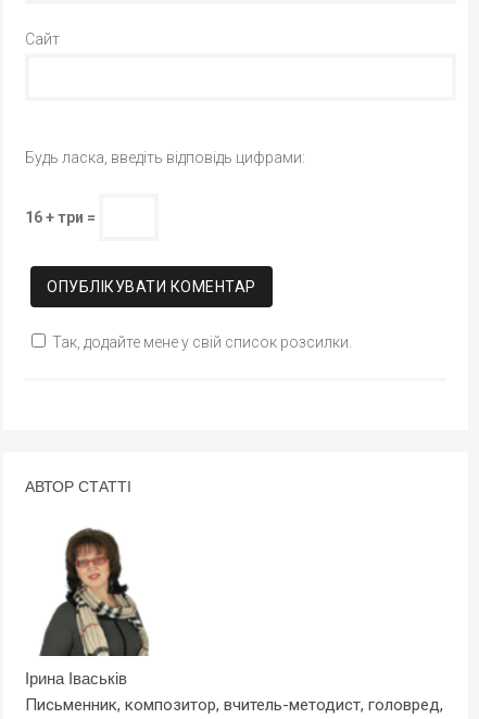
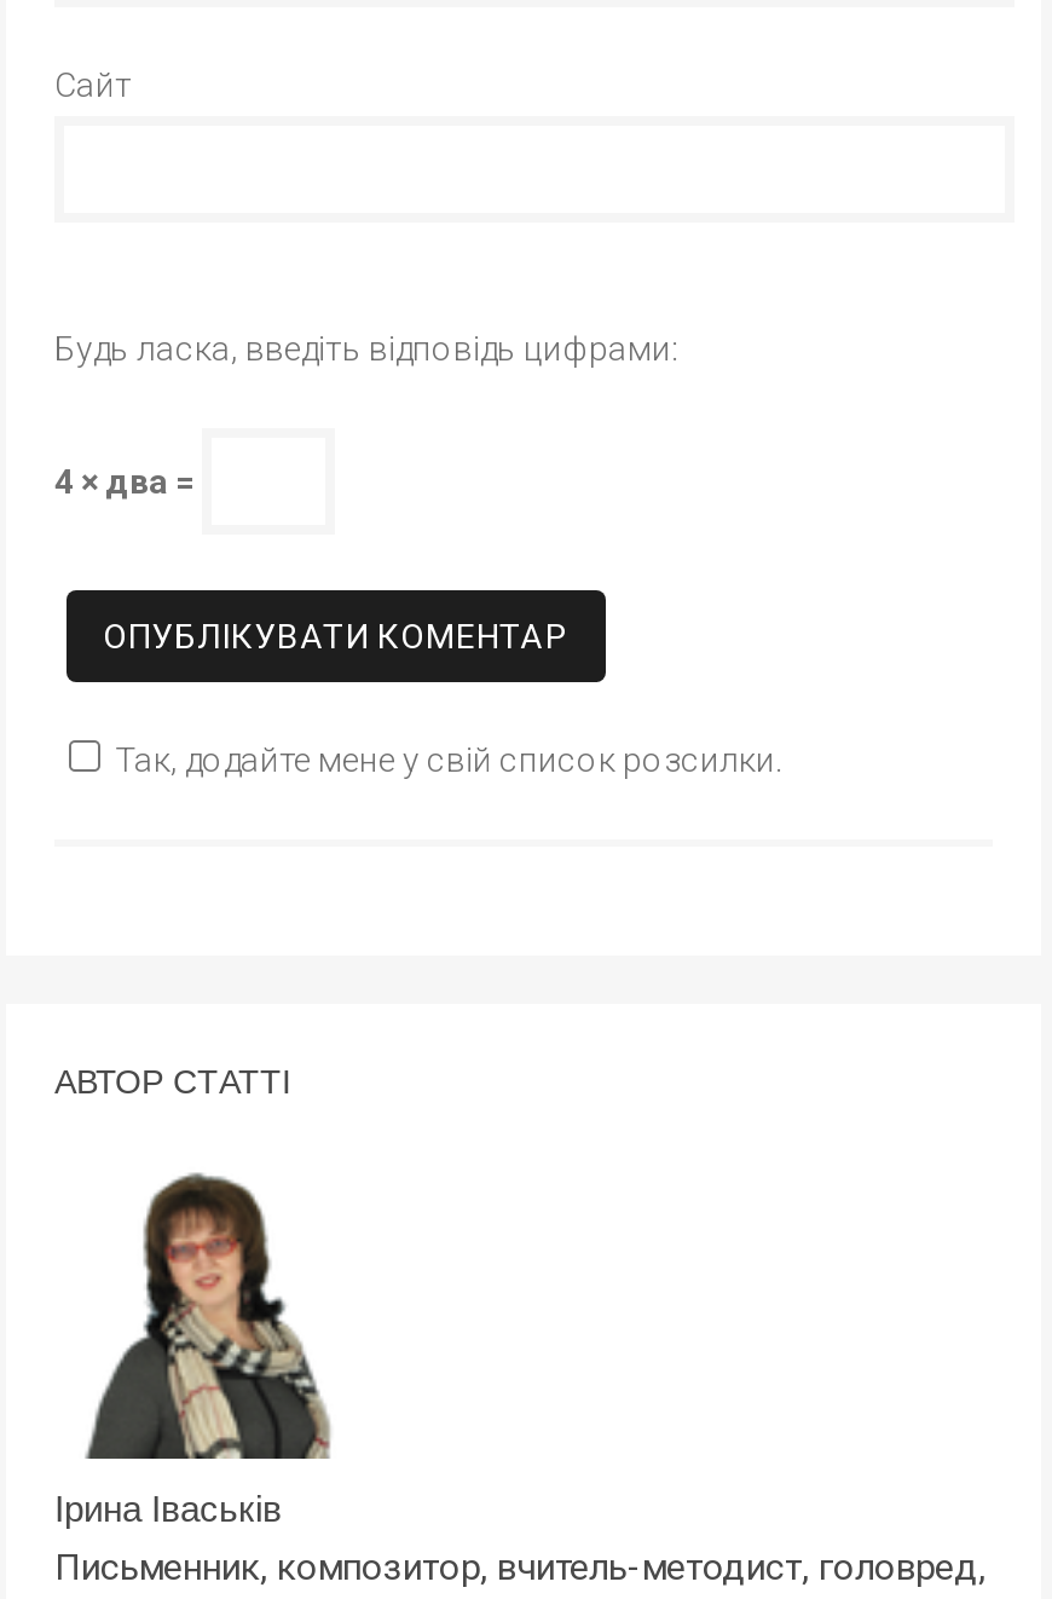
- 16 + три =
+ 4 × два =
